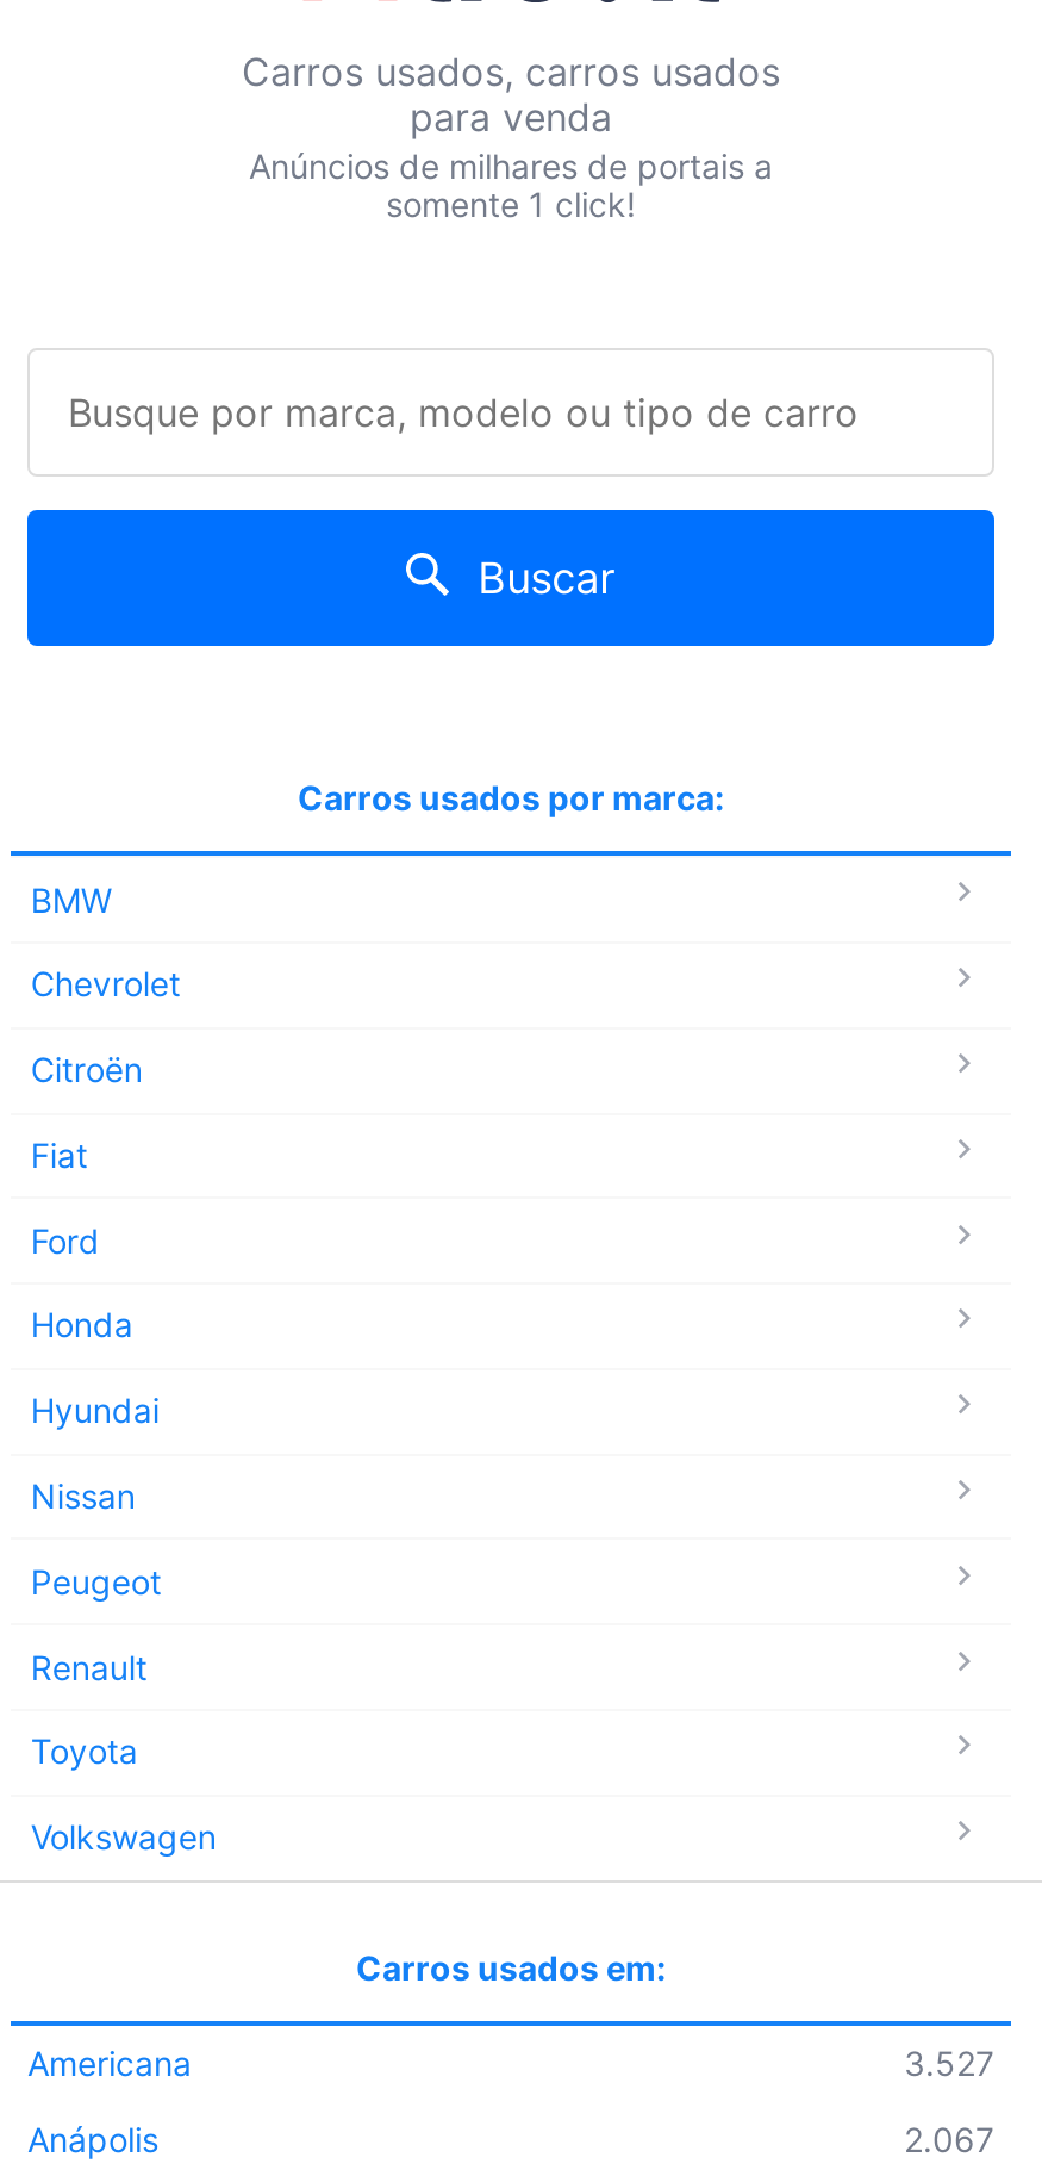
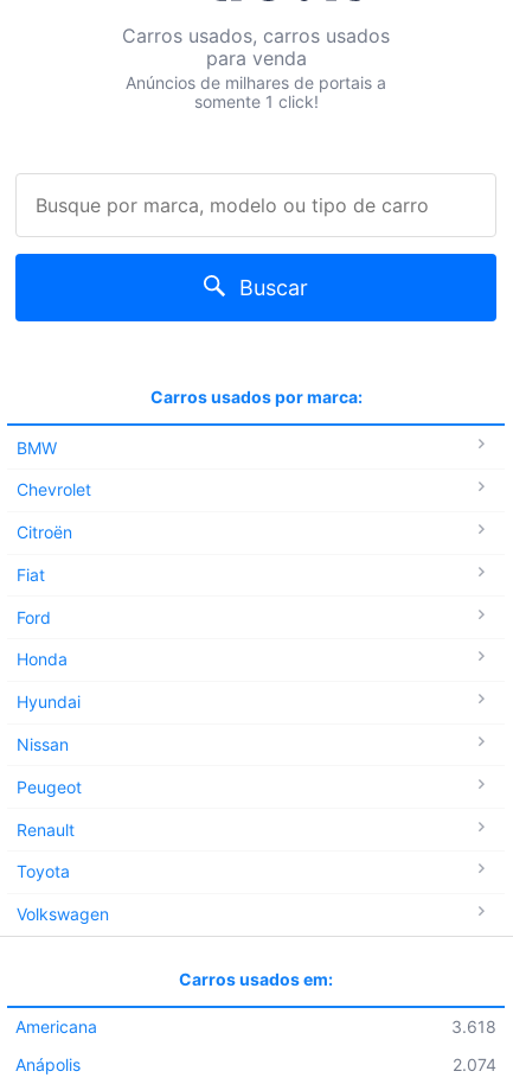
- 3.527
+ 3.618

- 2.067
+ 2.074
